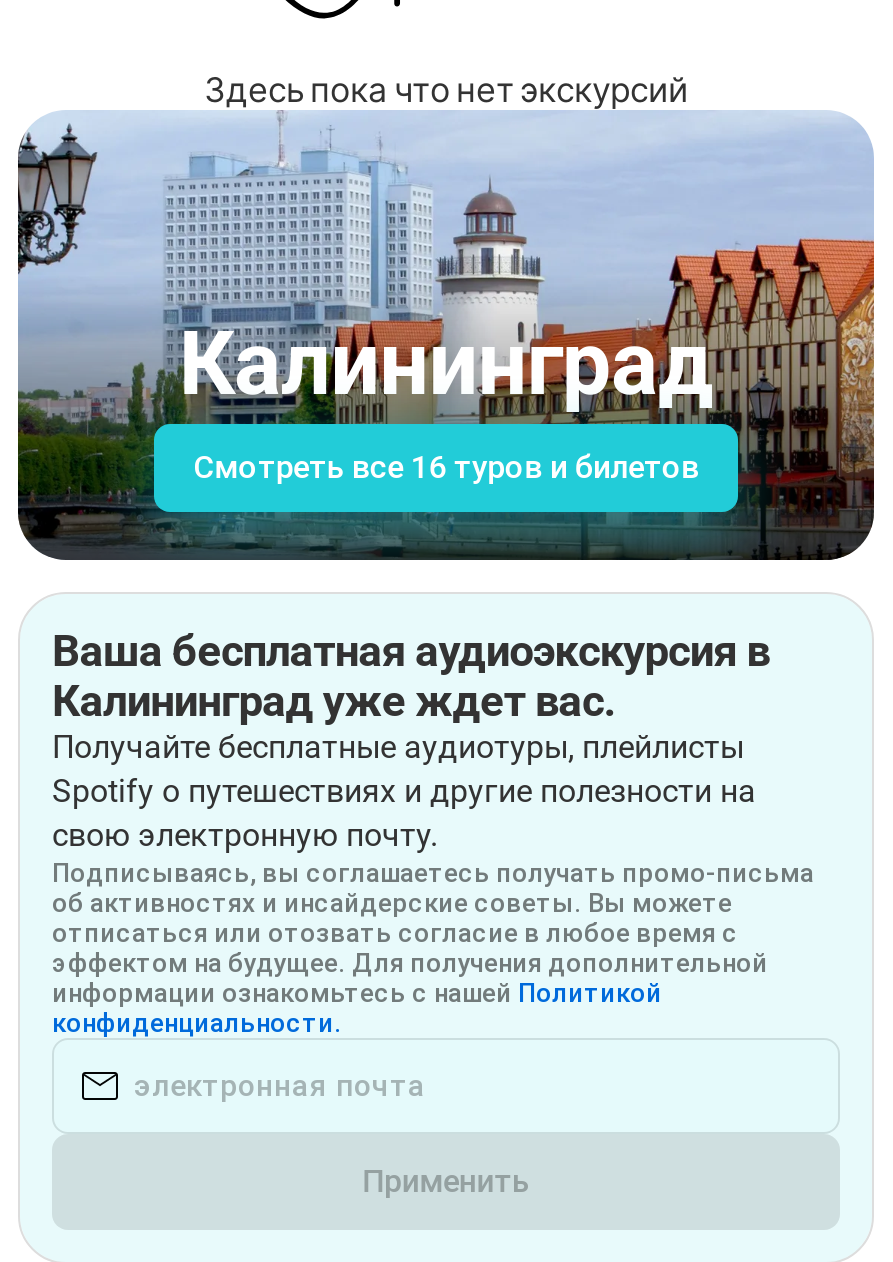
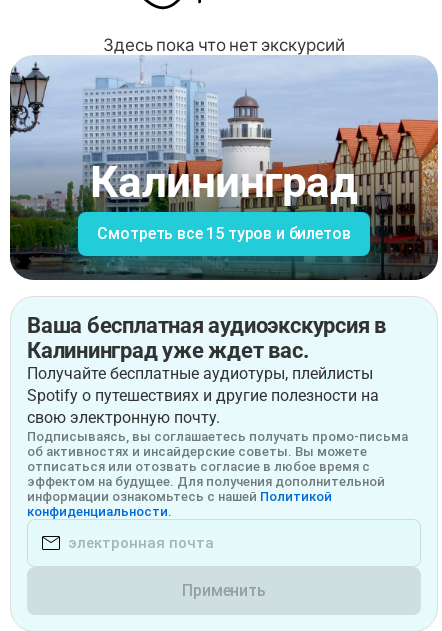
- Смотреть все 16 туров и билетов
+ Смотреть все 15 туров и билетов
